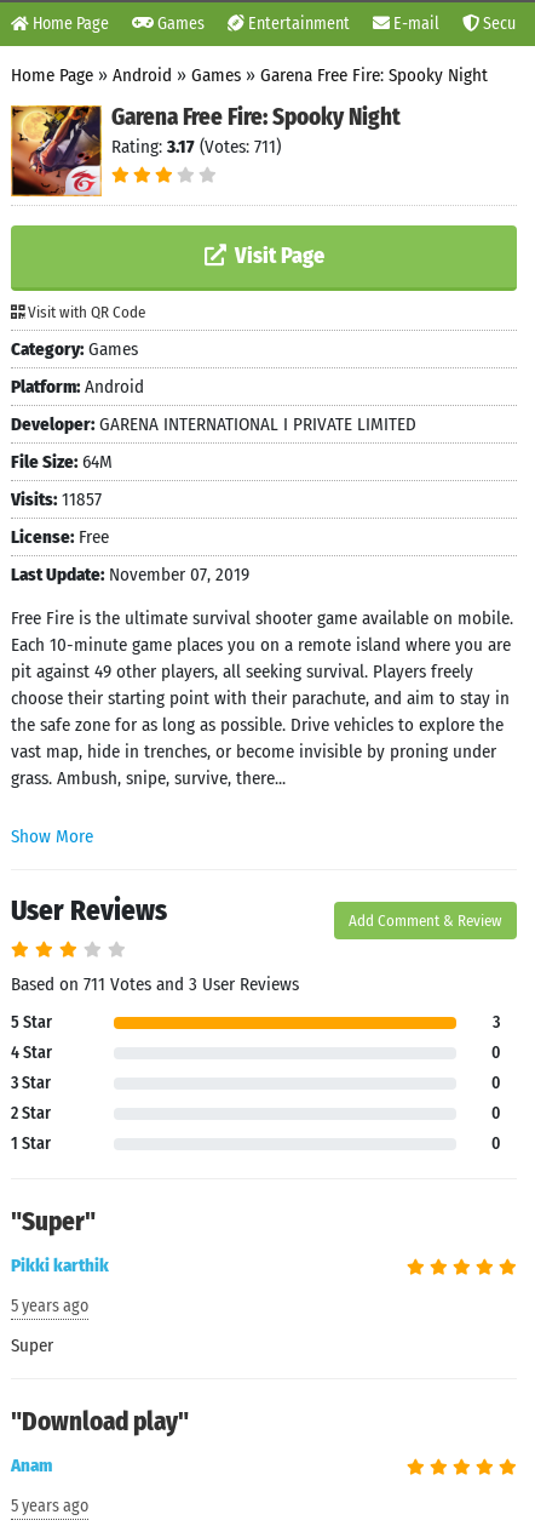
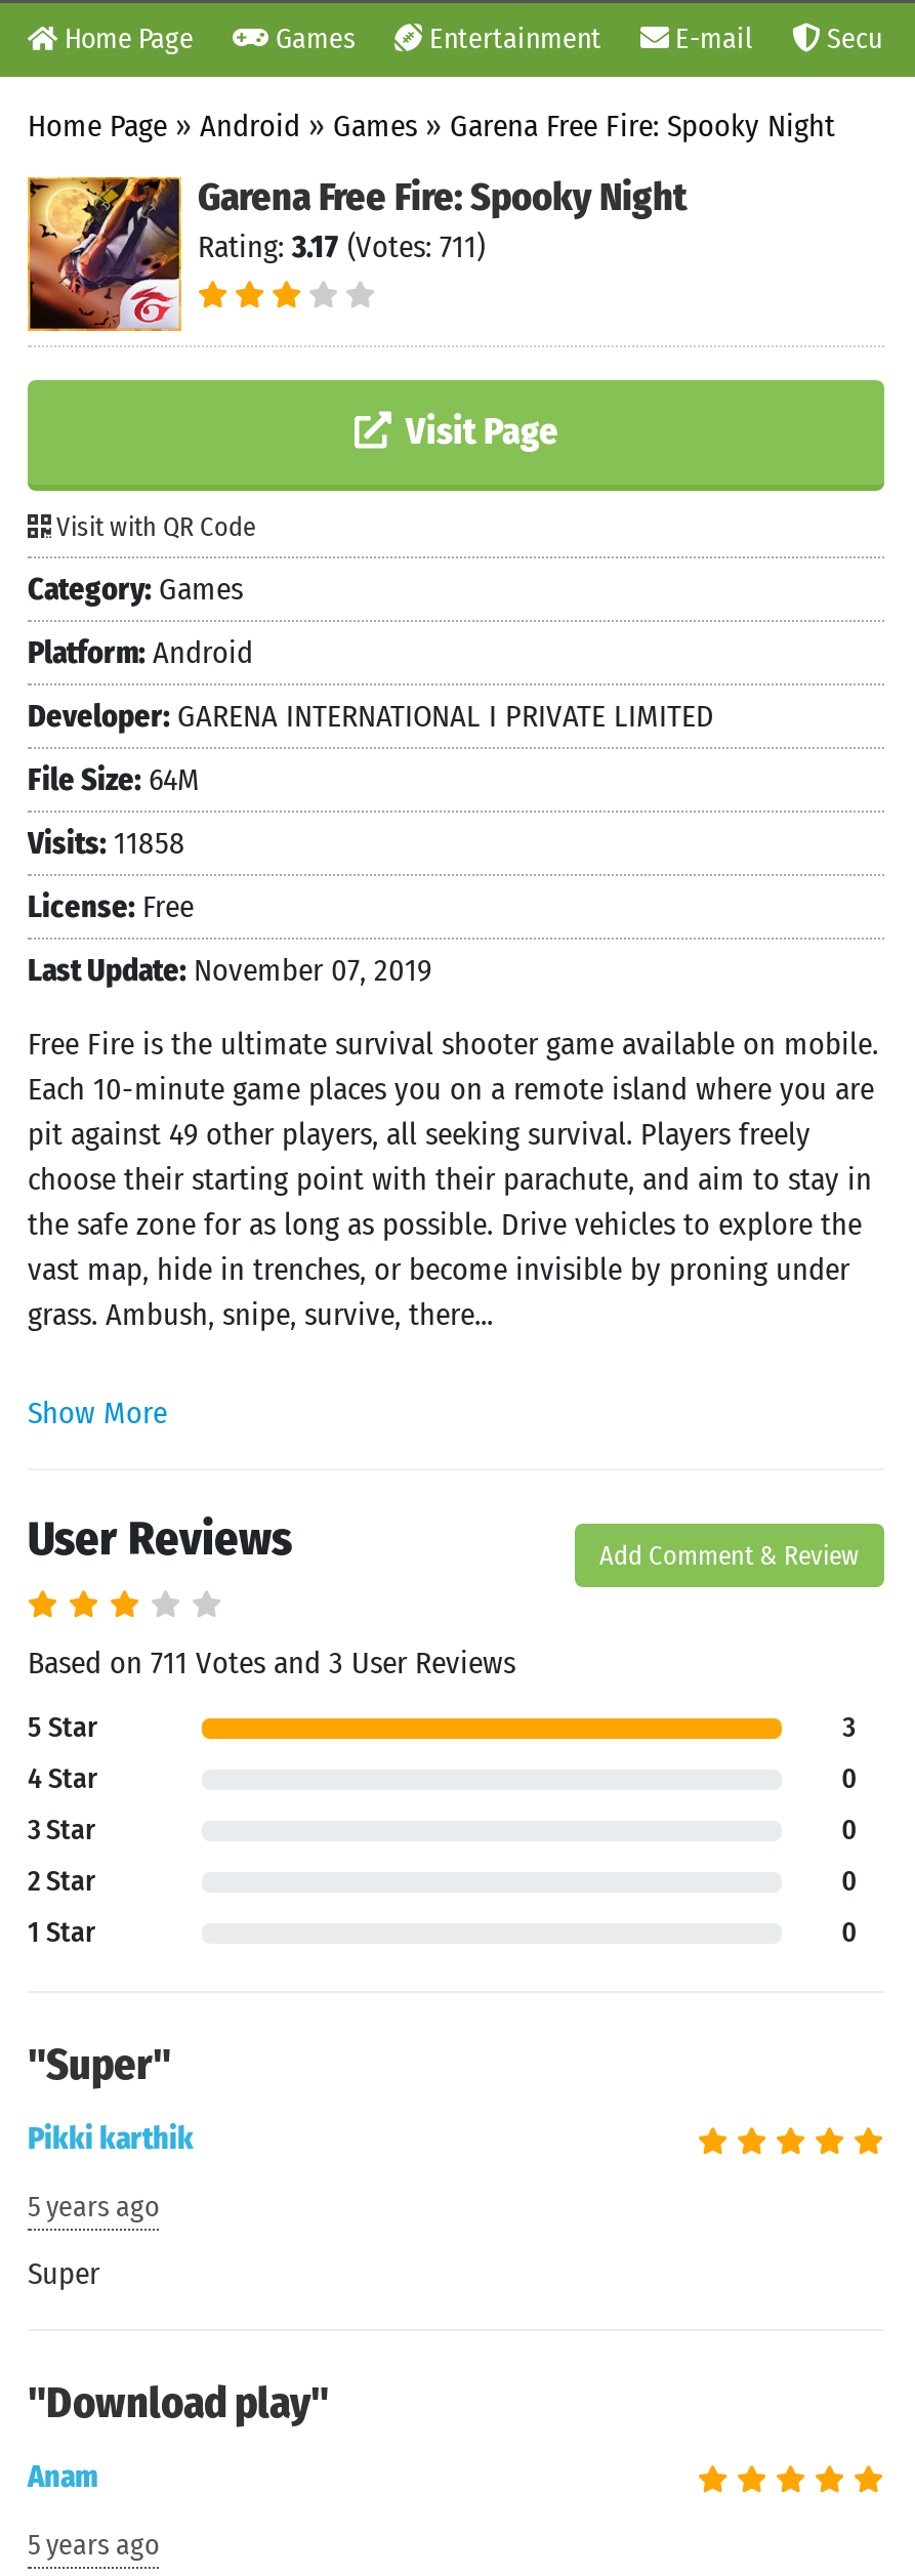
- Visits: 11857
+ Visits: 11858
